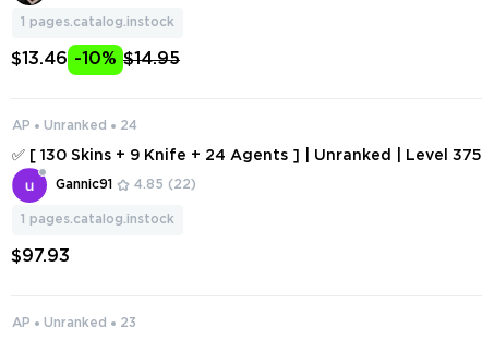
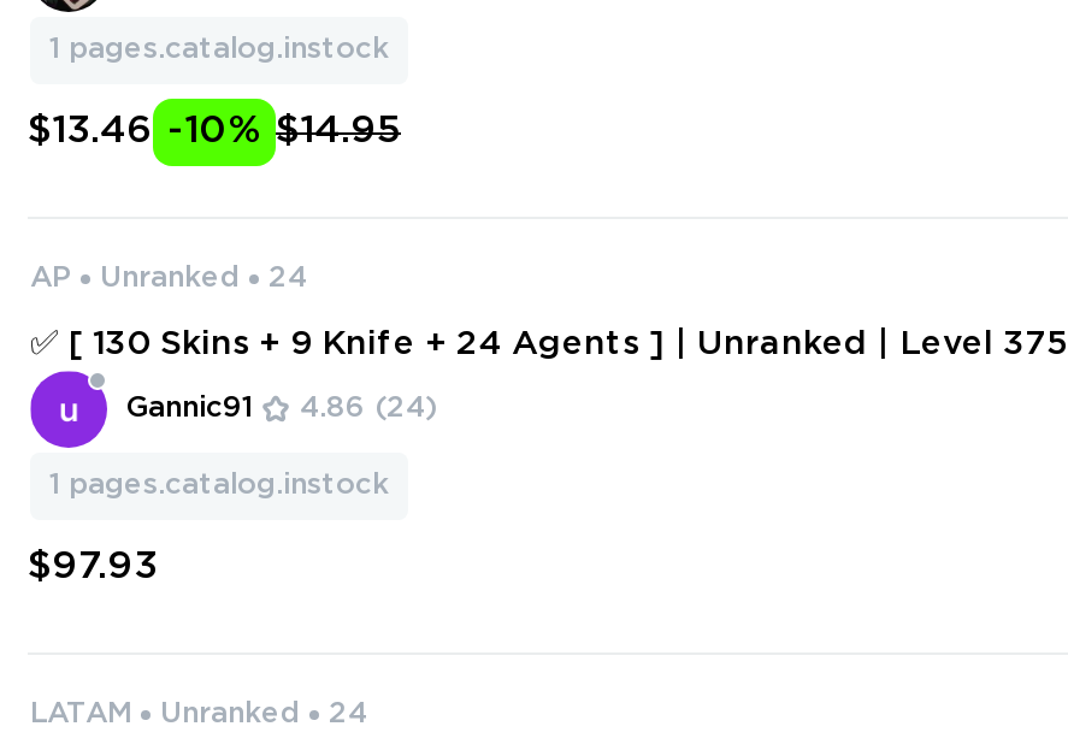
- Gannic91 4.85 (22)
+ Gannic91 4.86 (24)

- AP
+ LATAM

- 23
+ 24
